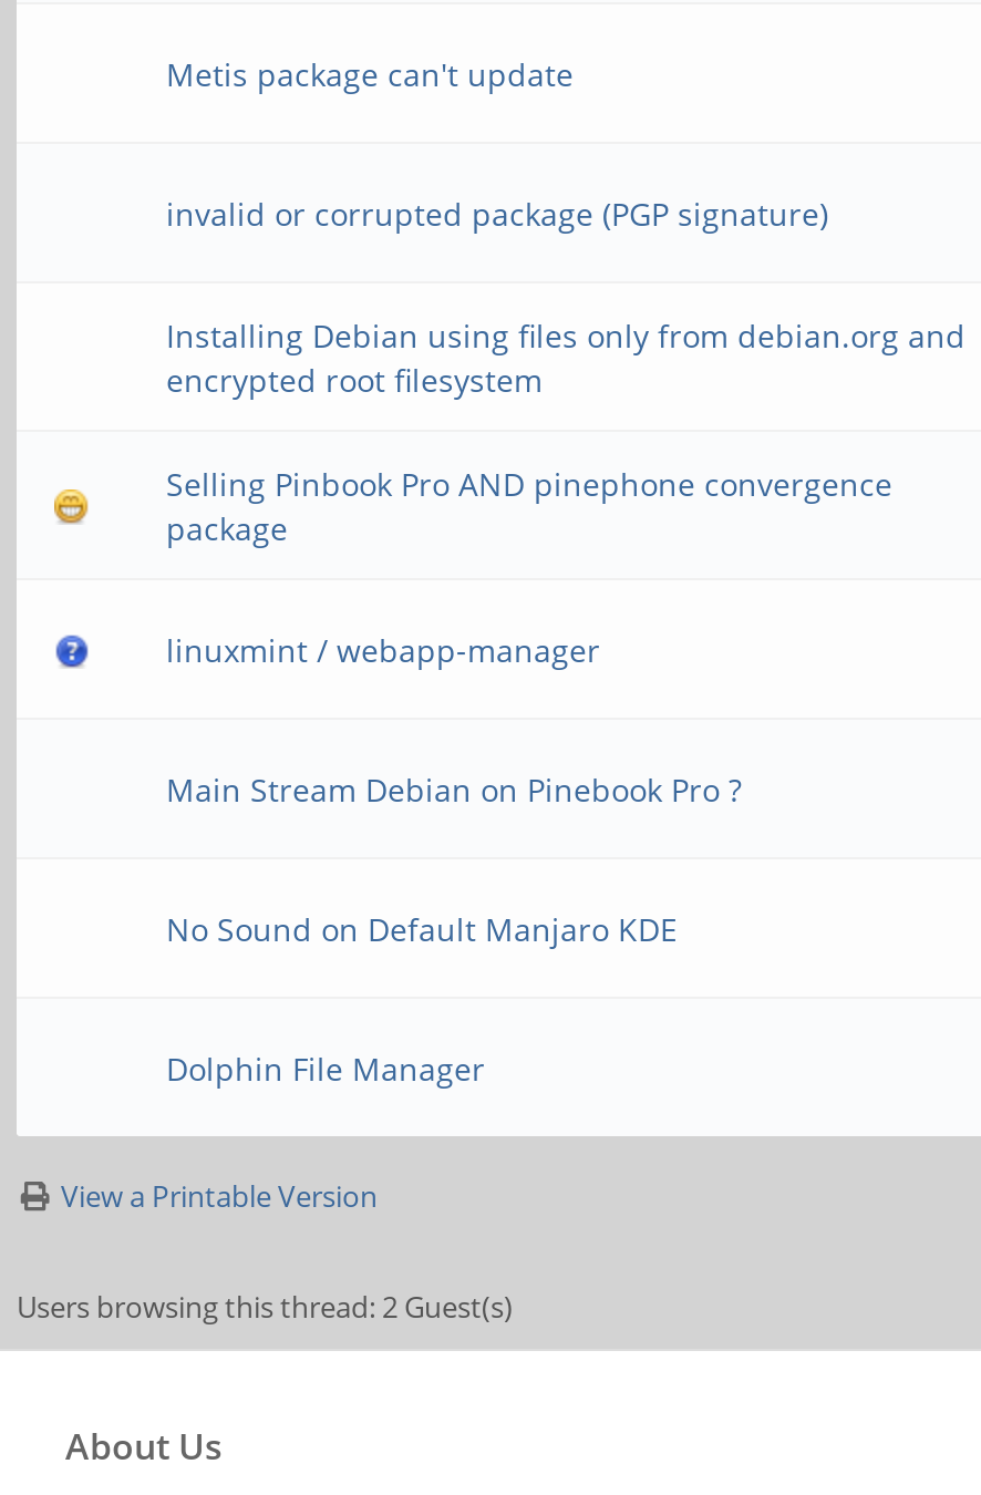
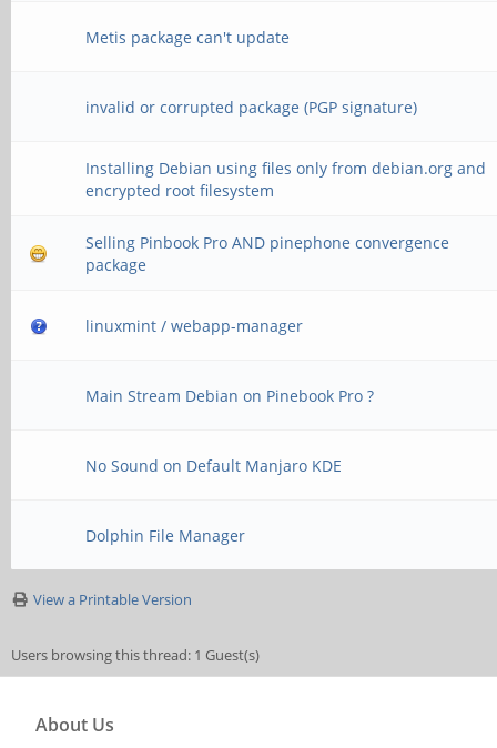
- Users browsing this thread: 2 Guest(s)
+ Users browsing this thread: 1 Guest(s)
